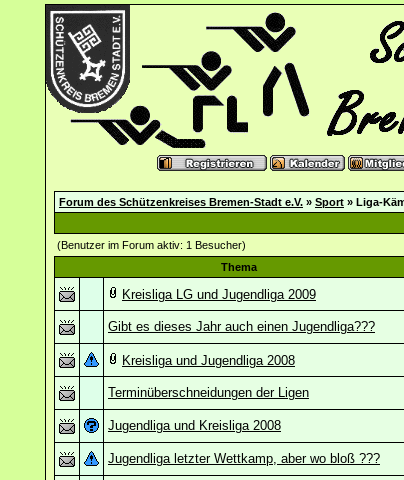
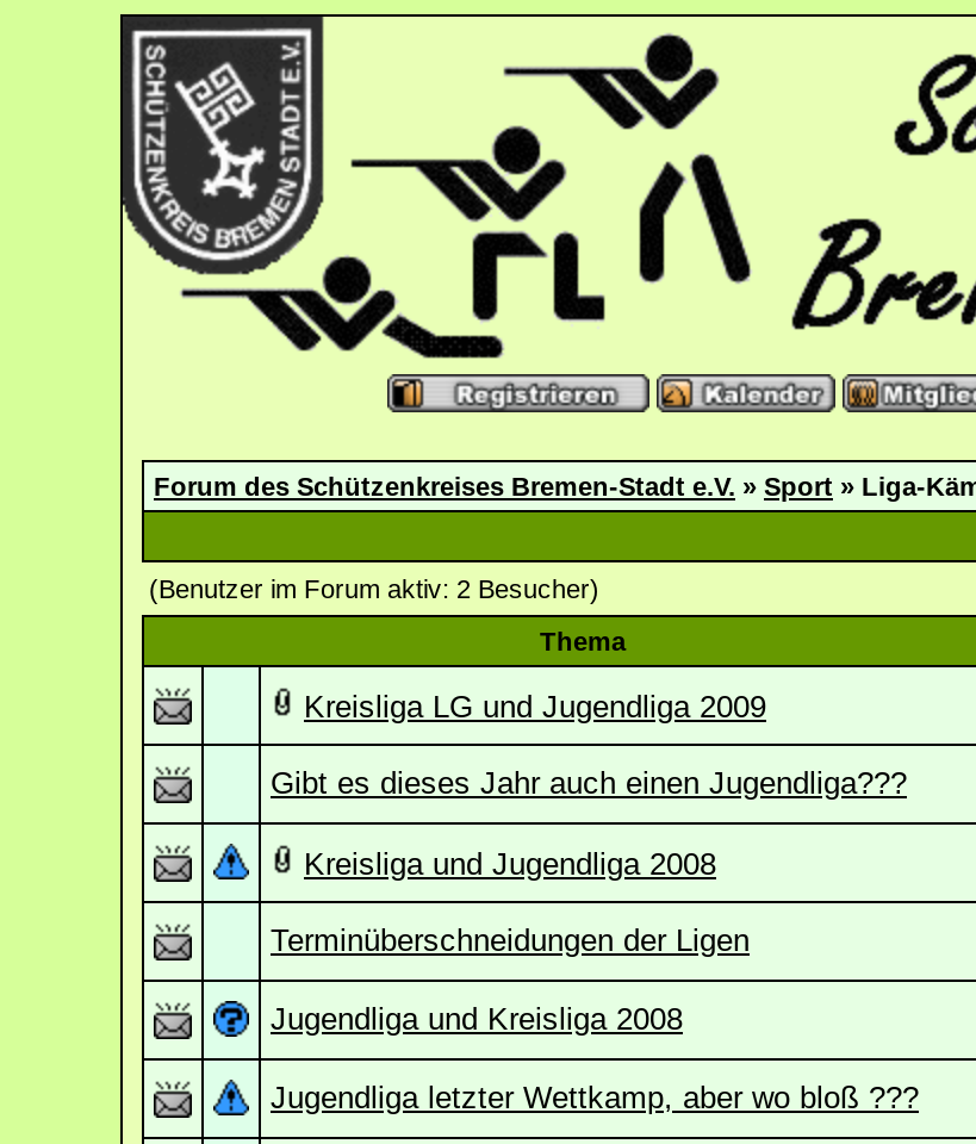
- (Benutzer im Forum aktiv: 1 Besucher)
+ (Benutzer im Forum aktiv: 2 Besucher)
